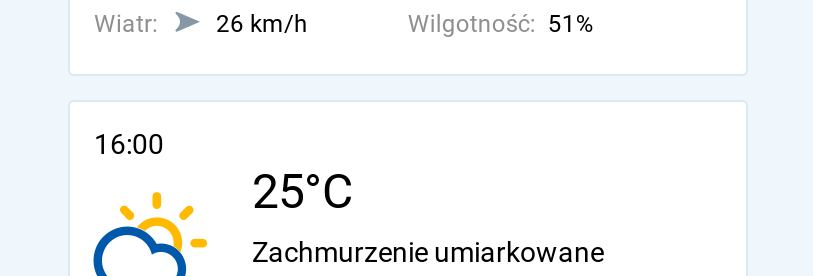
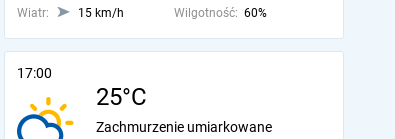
- 26 km/h
+ 15 km/h

- Wilgotność: 51%
+ Wilgotność: 60%

- 16:00
+ 17:00
